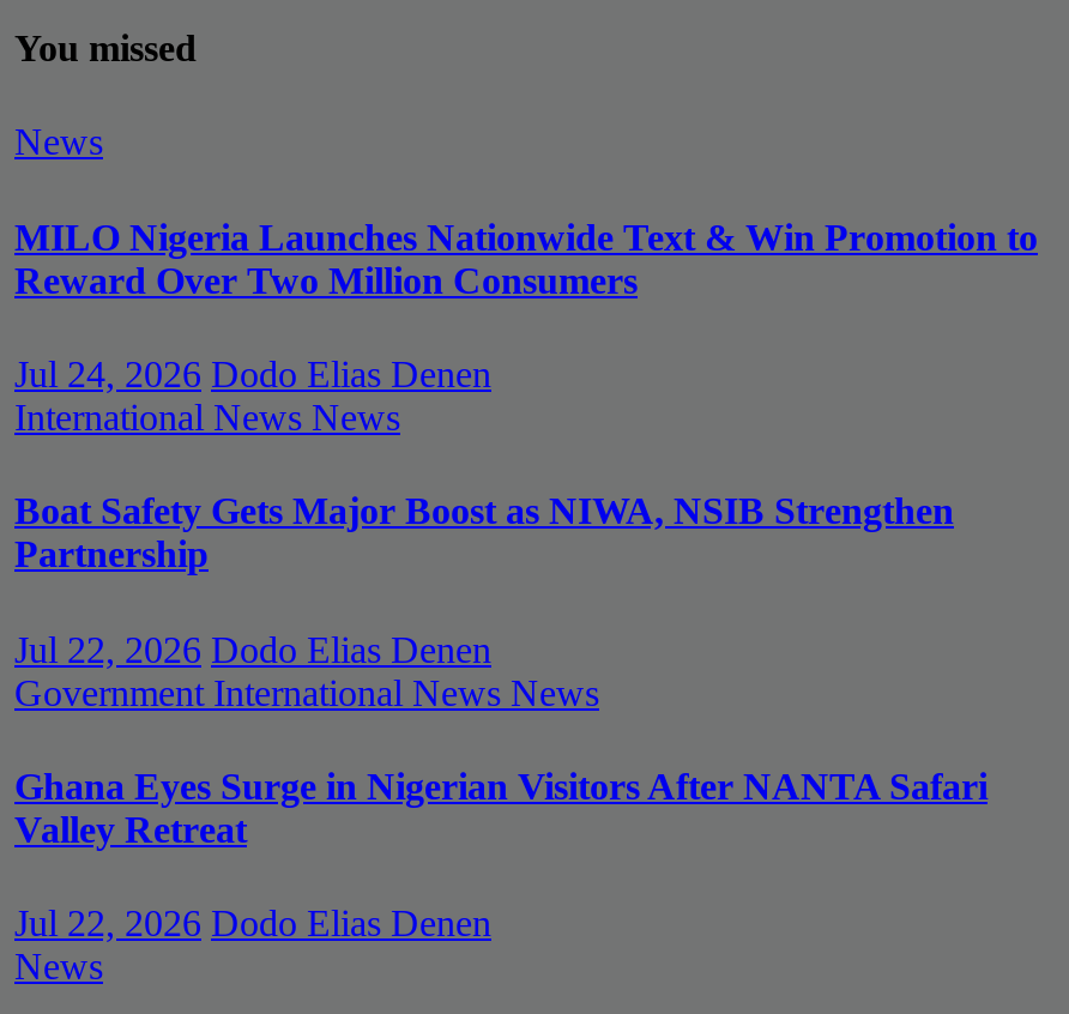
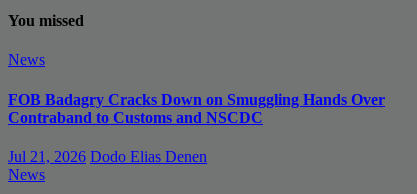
- MILO Nigeria Launches Nationwide Text & Win Promotion to
- Reward Over Two Million Consumers
- Jul 24, 2026 Dodo Elias Denen
- International News News
- Boat Safety Gets Major Boost as NIWA, NSIB Strengthen
- Partnership
- Jul 22, 2026 Dodo Elias Denen
- Government International News News
- Ghana Eyes Surge in Nigerian Visitors After NANTA Safari
- Valley Retreat
- Jul 22, 2026 Dodo Elias Denen
+ FOB Badagry Cracks Down on Smuggling Hands Over
+ Contraband to Customs and NSCDC
+ Jul 21, 2026 Dodo Elias Denen
